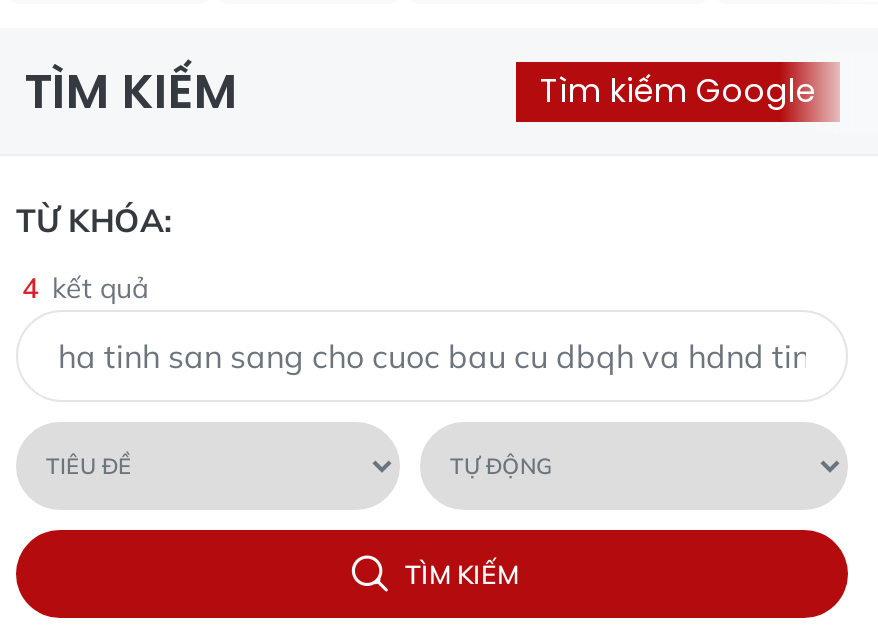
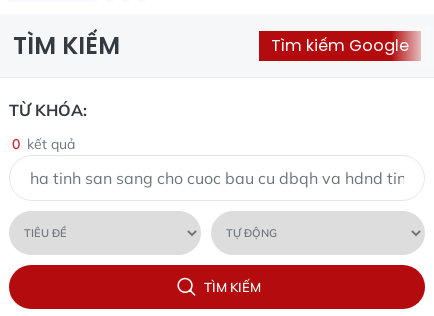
- 4 kết quả
+ 0 kết quả
